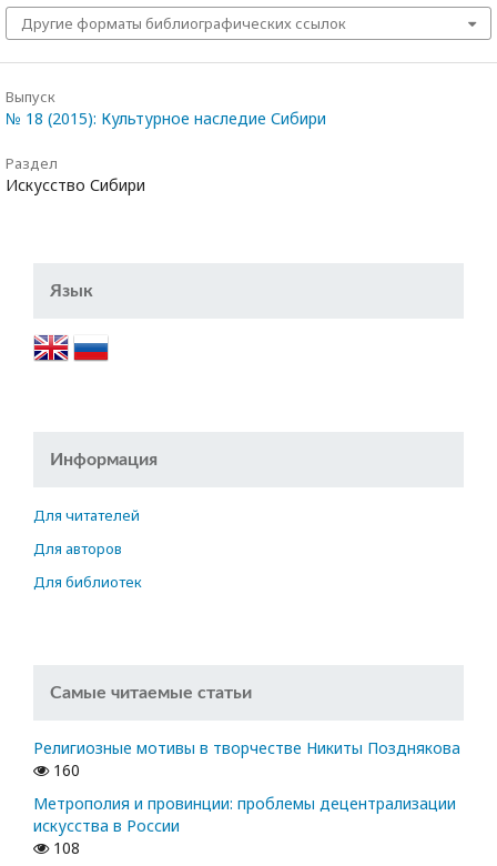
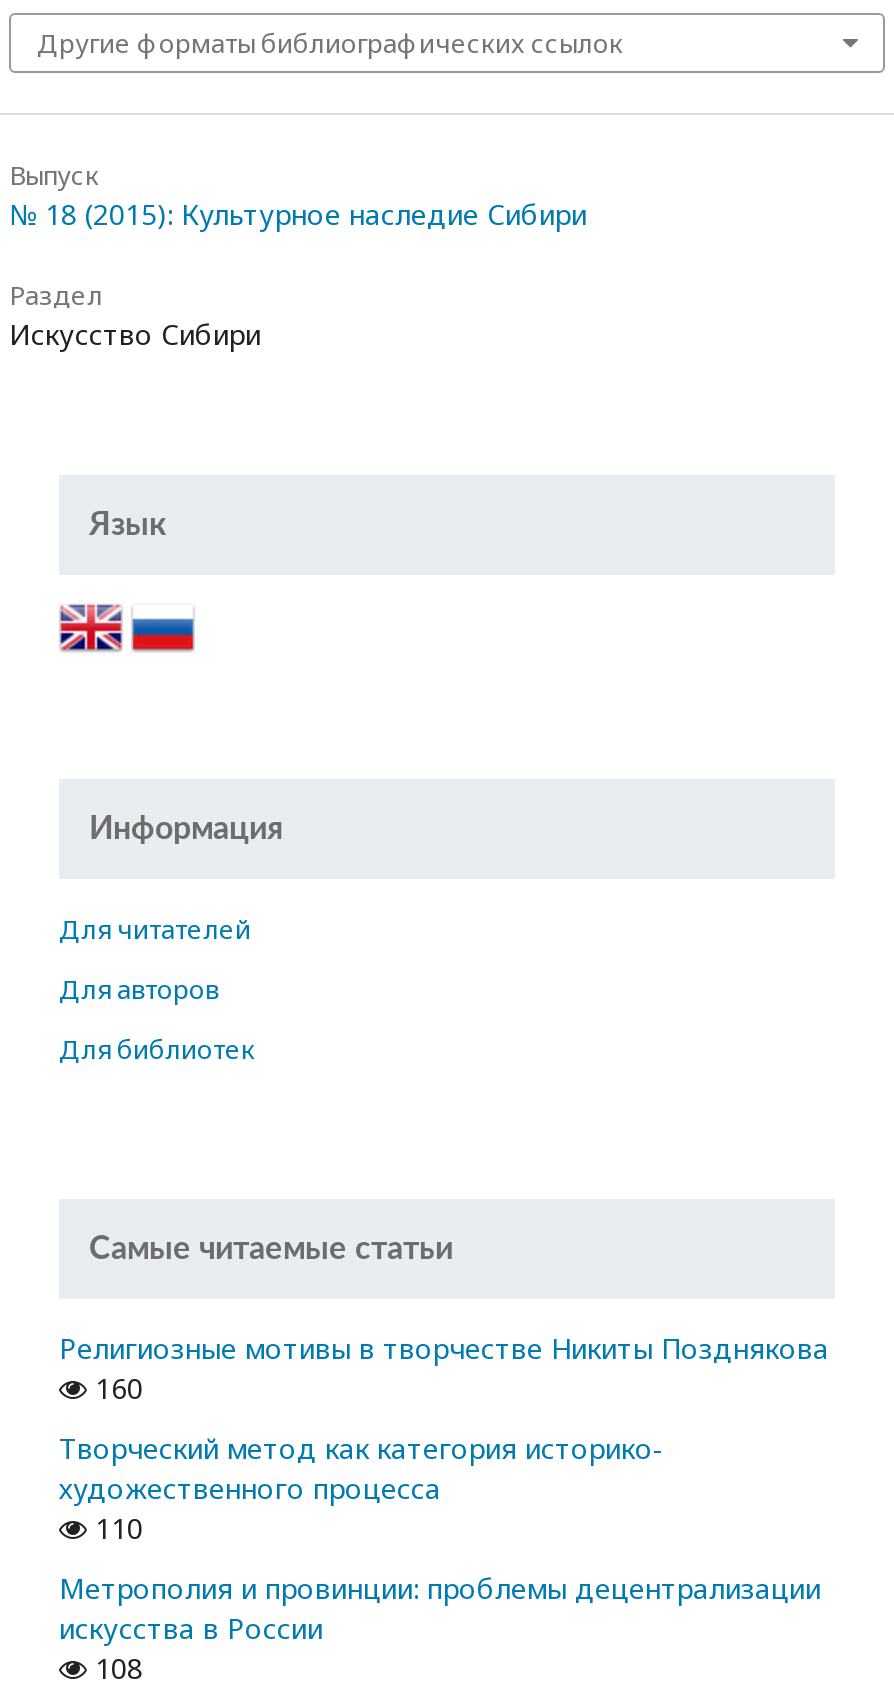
+ Творческий метод как категория историко-
+ художественного процесса
+ 110
